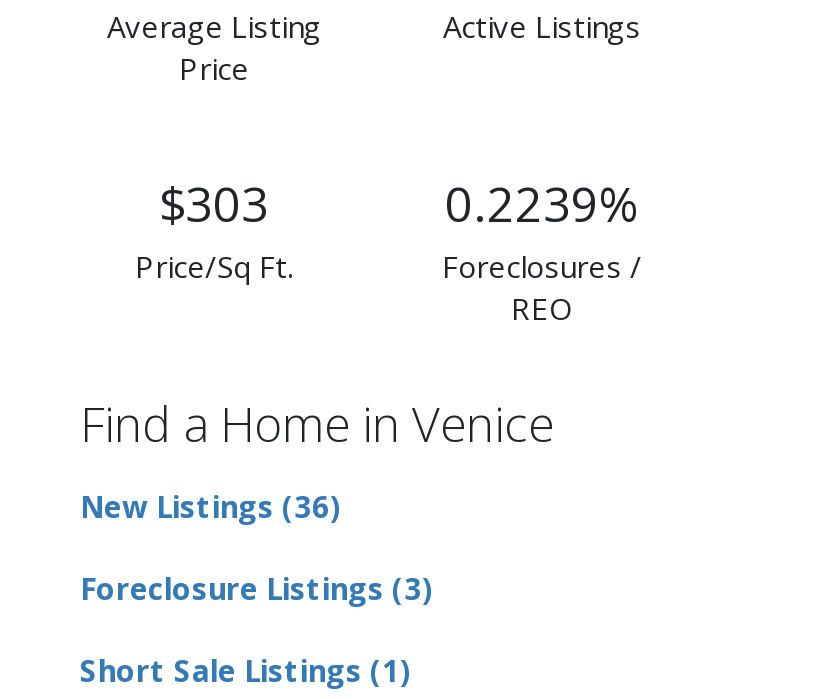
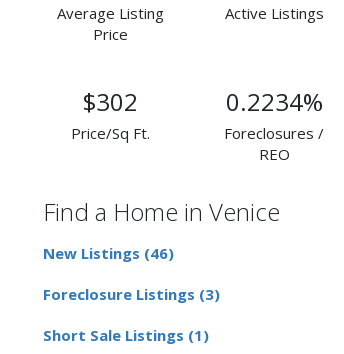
- $303
+ $302

- 0.2239%
+ 0.2234%

- New Listings (36)
+ New Listings (46)
